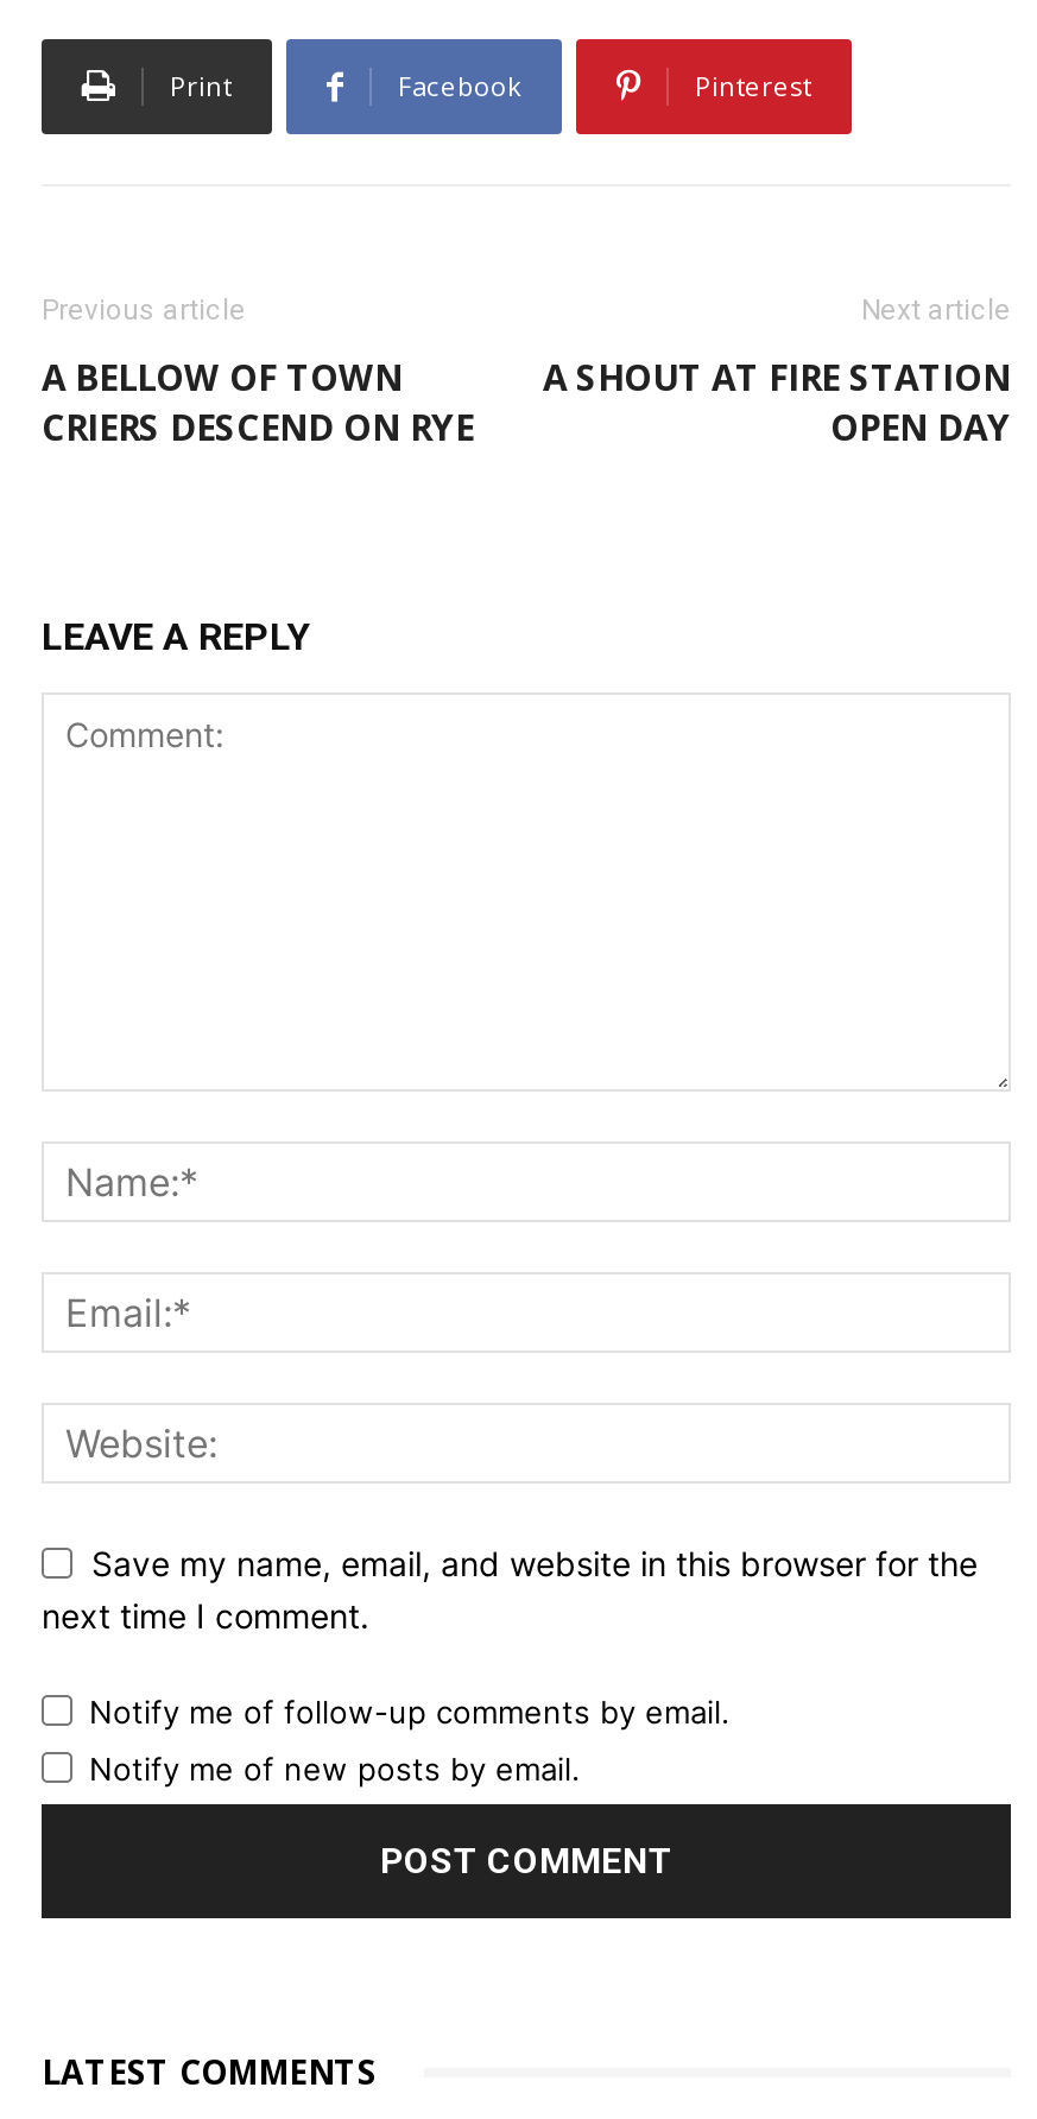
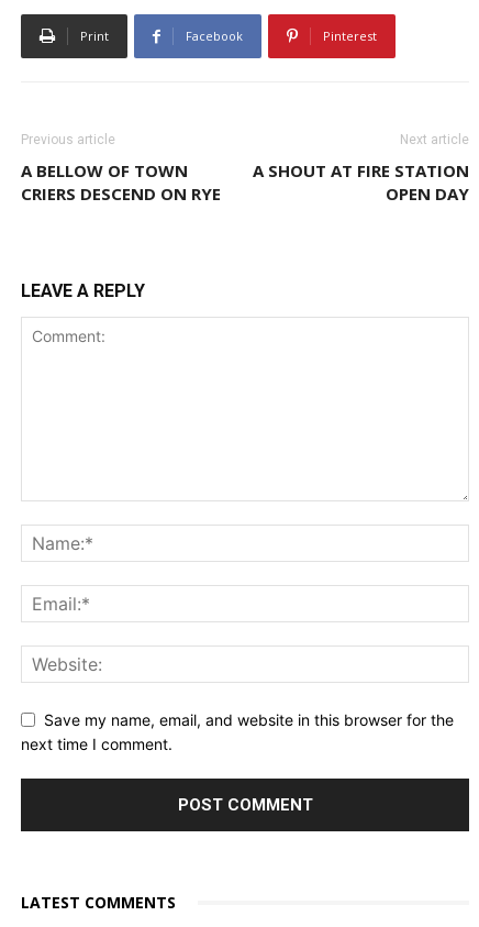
- Notify me of follow-up comments by email.
- Notify me of new posts by email.
